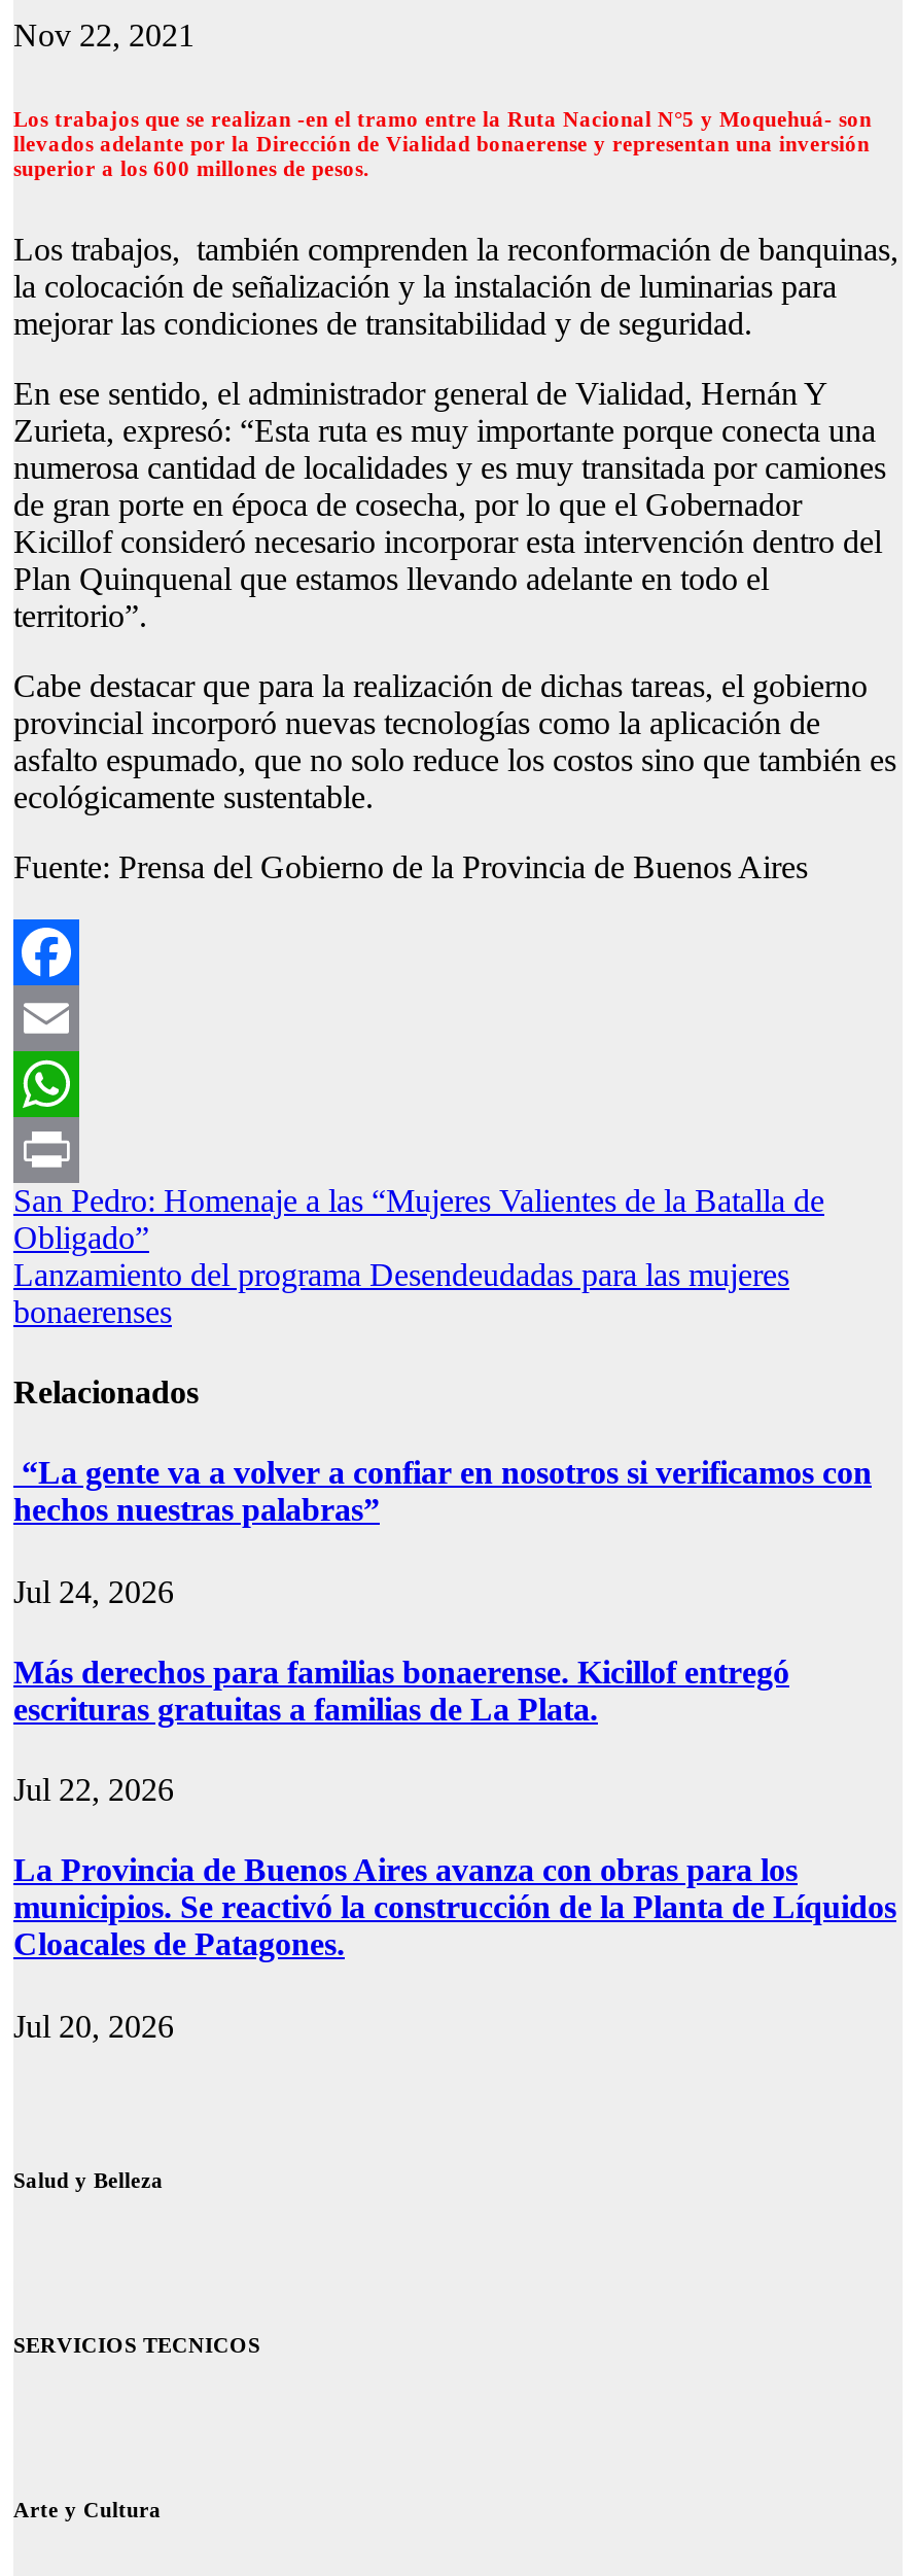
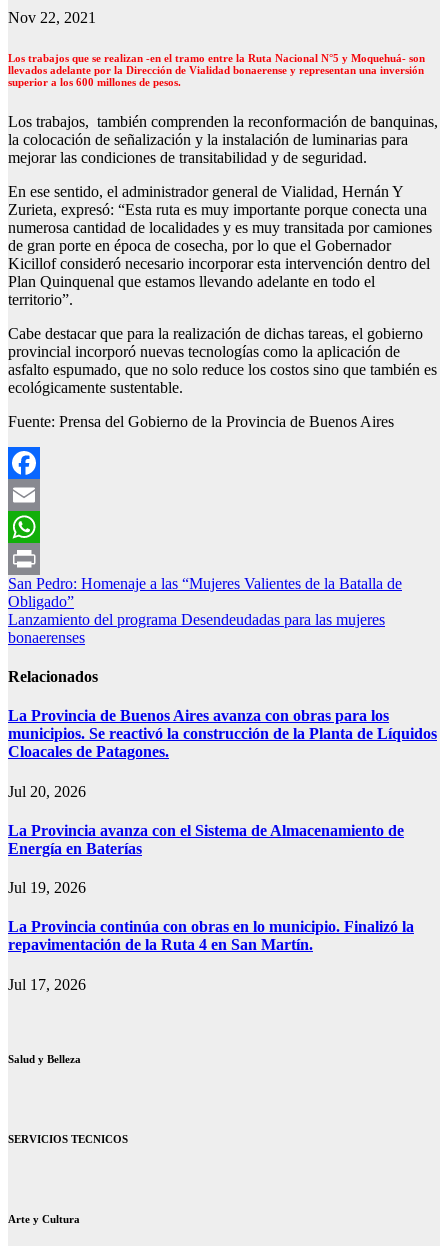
- “La gente va a volver a confiar en nosotros si verificamos con
- hechos nuestras palabras”
- Jul 24, 2026
- Más derechos para familias bonaerense. Kicillof entregó
- escrituras gratuitas a familias de La Plata.
- Jul 22, 2026

moved up: La Provincia de Buenos Aires avanza con obras para los | municipios. Se reactivó la construcción de la Planta de Líquidos | Cloacales de Patagones. | Jul 20, 2026

+ La Provincia avanza con el Sistema de Almacenamiento de
+ Energía en Baterías
+ Jul 19, 2026
+ La Provincia continúa con obras en lo municipio. Finalizó la
+ repavimentación de la Ruta 4 en San Martín.
+ Jul 17, 2026
